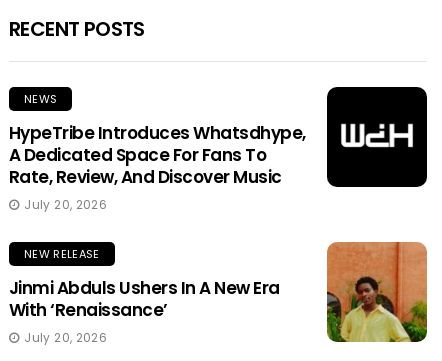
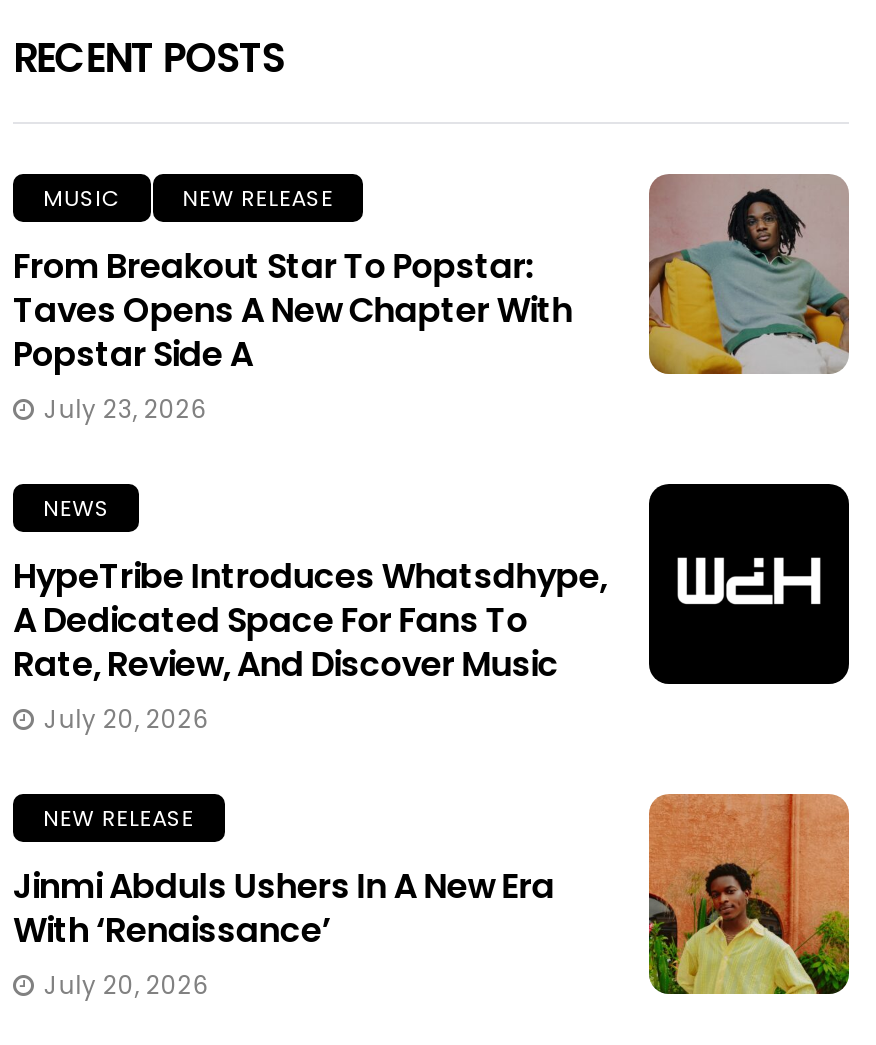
+ [image]
+ MUSIC
+ NEW RELEASE
+ From Breakout Star To Popstar:
+ Taves Opens A New Chapter With
+ Popstar Side A
+ July 23, 2026
